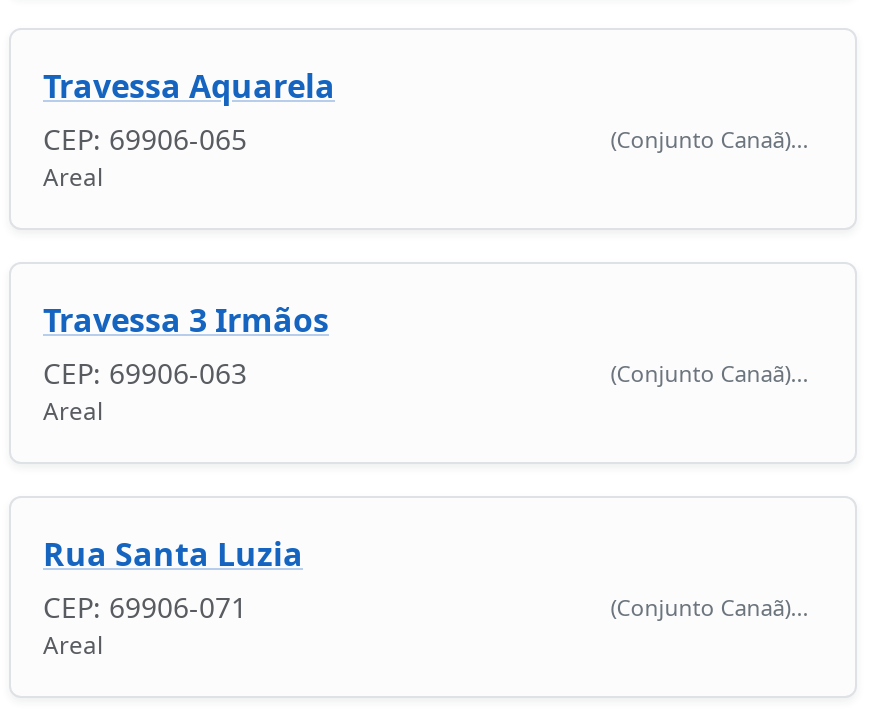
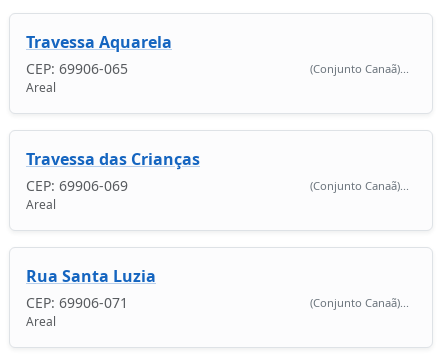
- Travessa 3 Irmãos
+ Travessa das Crianças

- CEP: 69906-063
+ CEP: 69906-069
